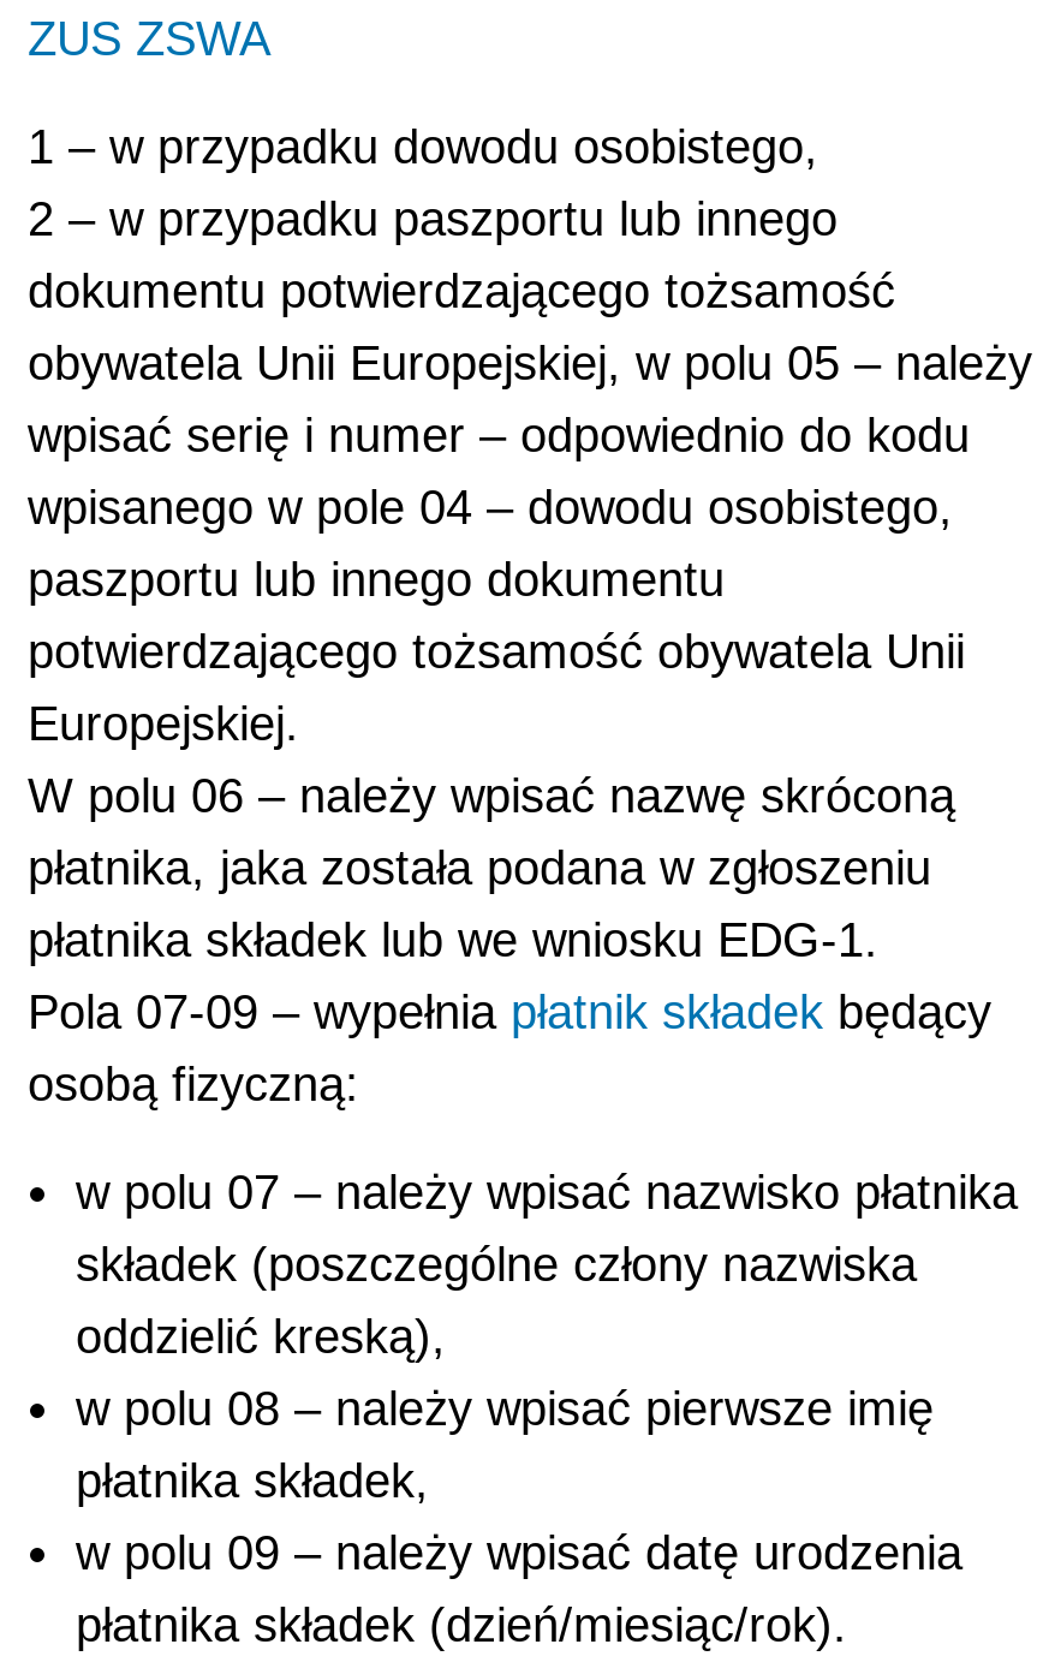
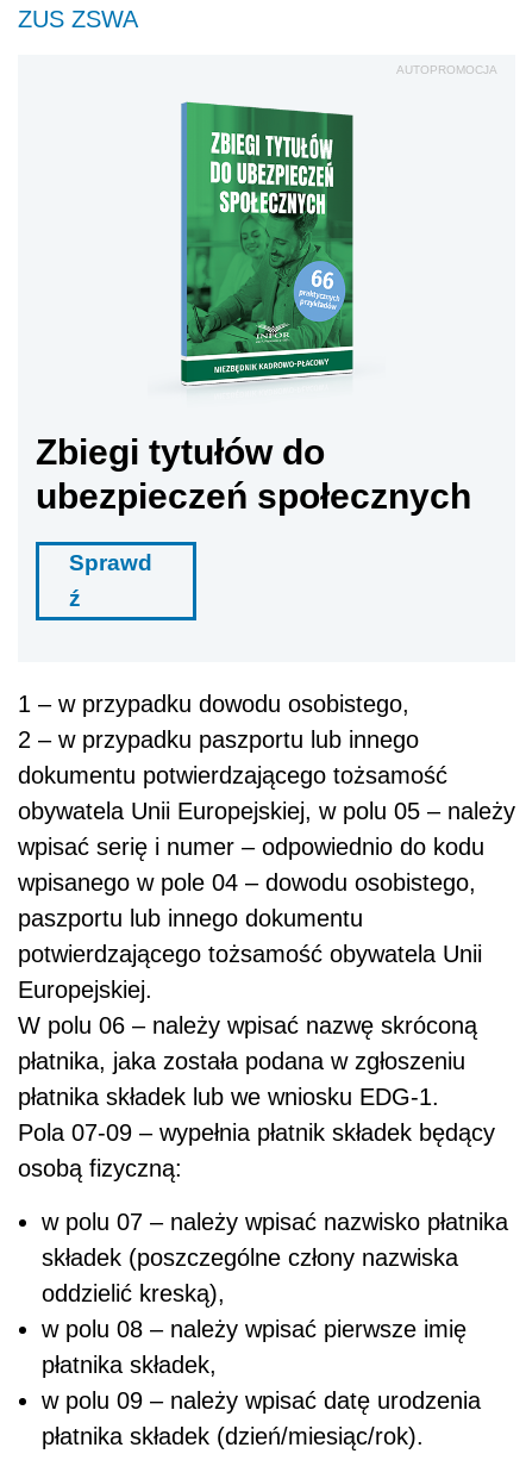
+ [image]
+ Zbiegi tytułów do
+ ubezpieczeń społecznych
+ Sprawd
+ ź

+ AUTOPROMOCJA
